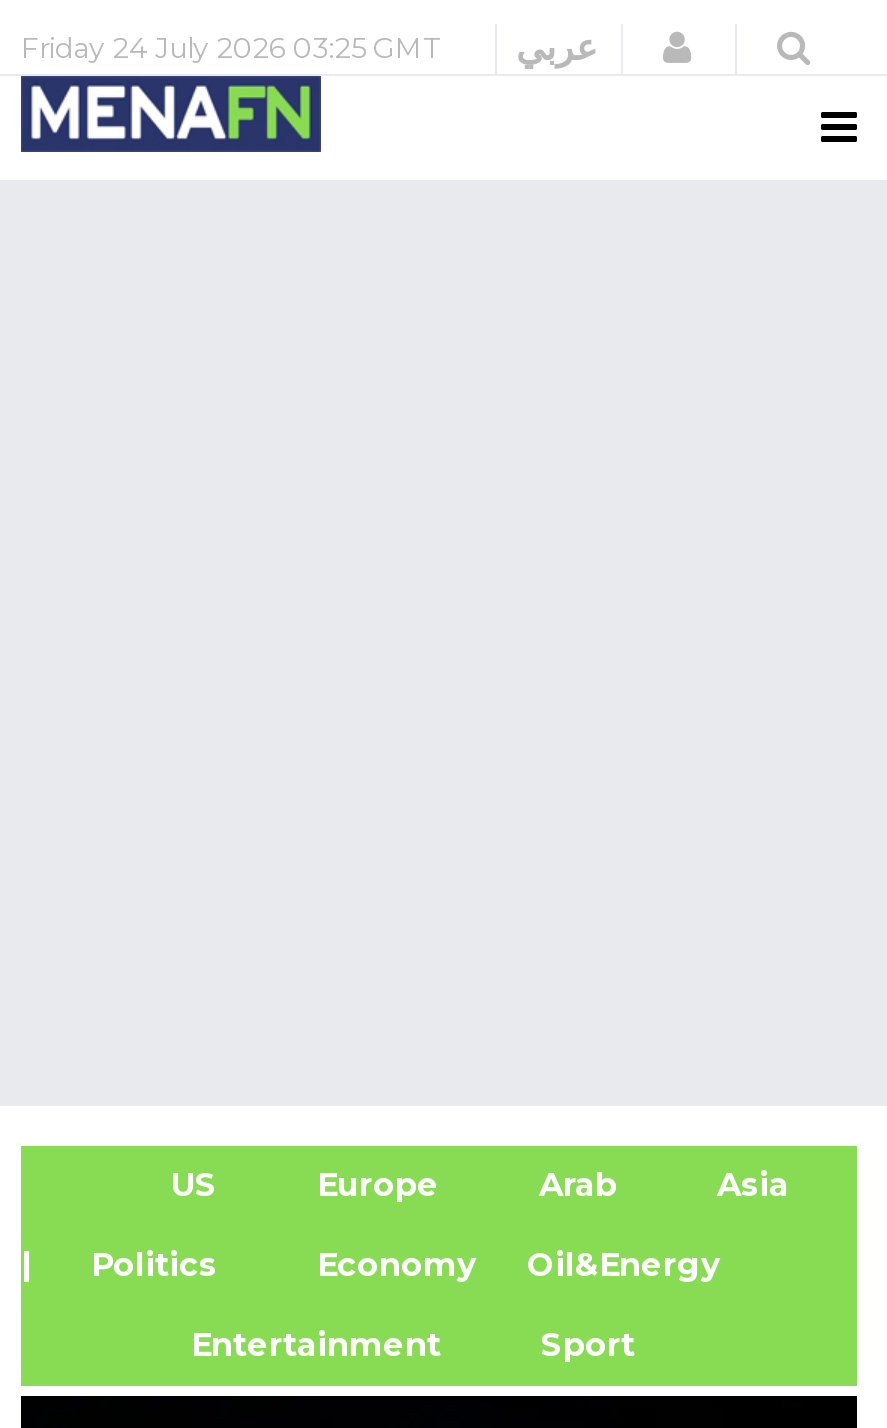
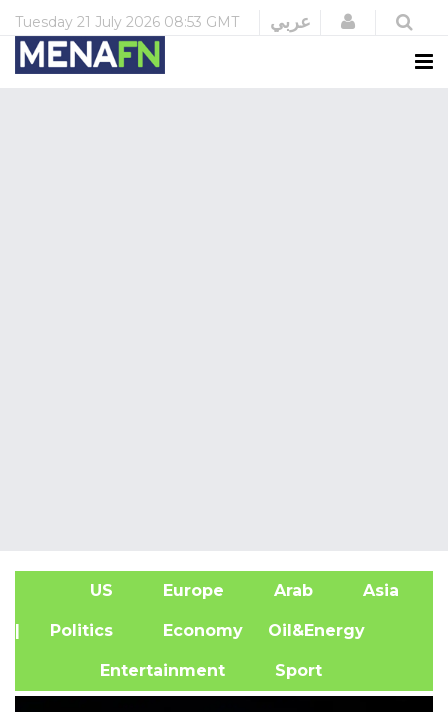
- Friday 24 July 2026 03:25 GMT
+ Tuesday 21 July 2026 08:53 GMT
